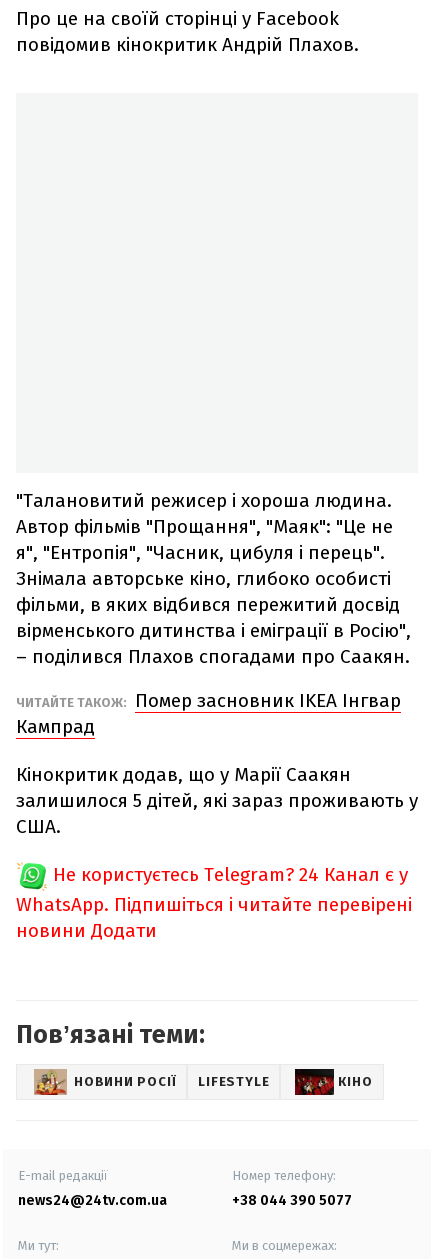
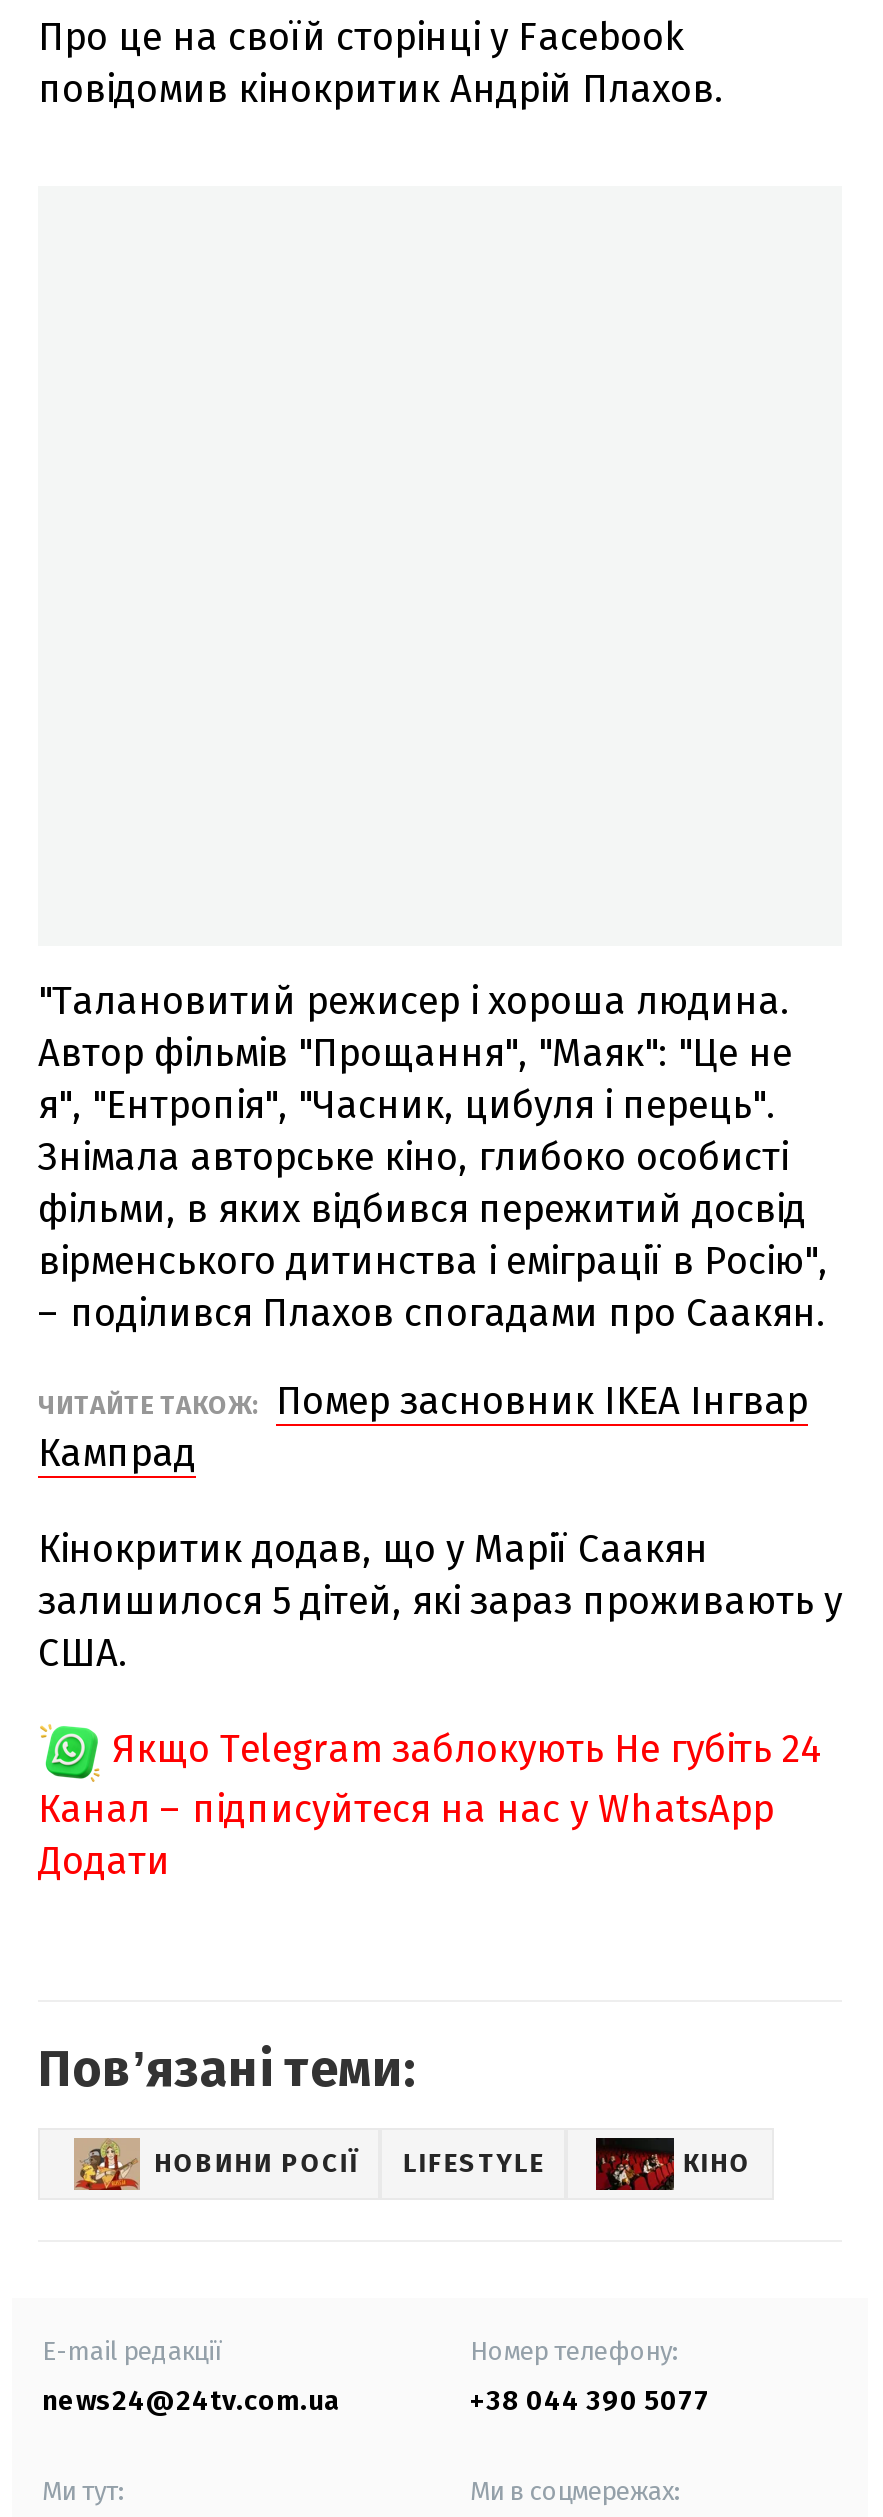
- Не користуєтесь Telegram? 24 Канал є у
- WhatsApp. Підпишіться і читайте перевірені
- новини Додати
+ Якщо Telegram заблокують Не губіть 24
+ Канал – підписуйтеся на нас у WhatsApp
+ Додати
